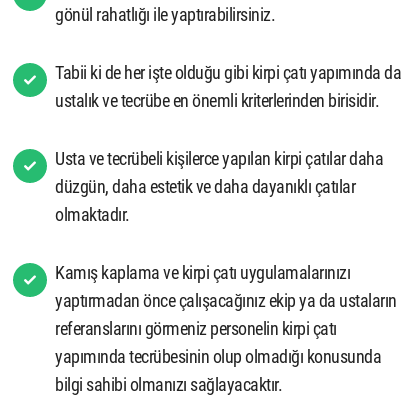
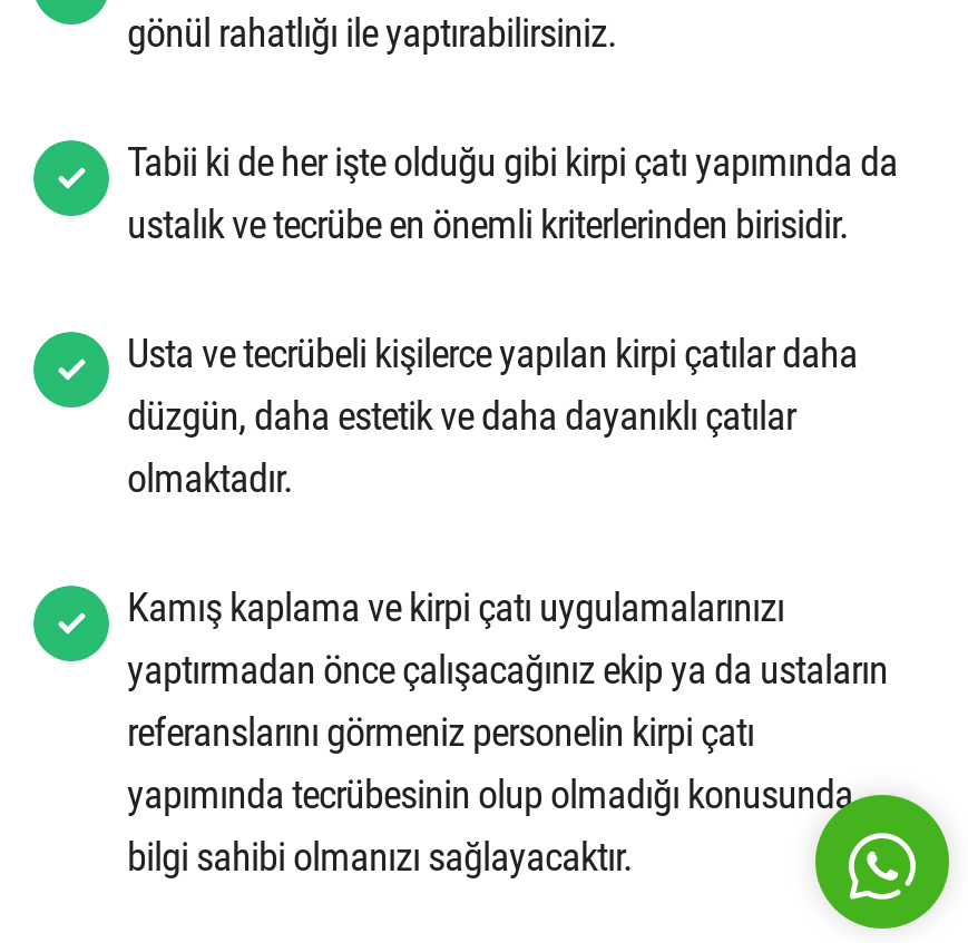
+ [image]
